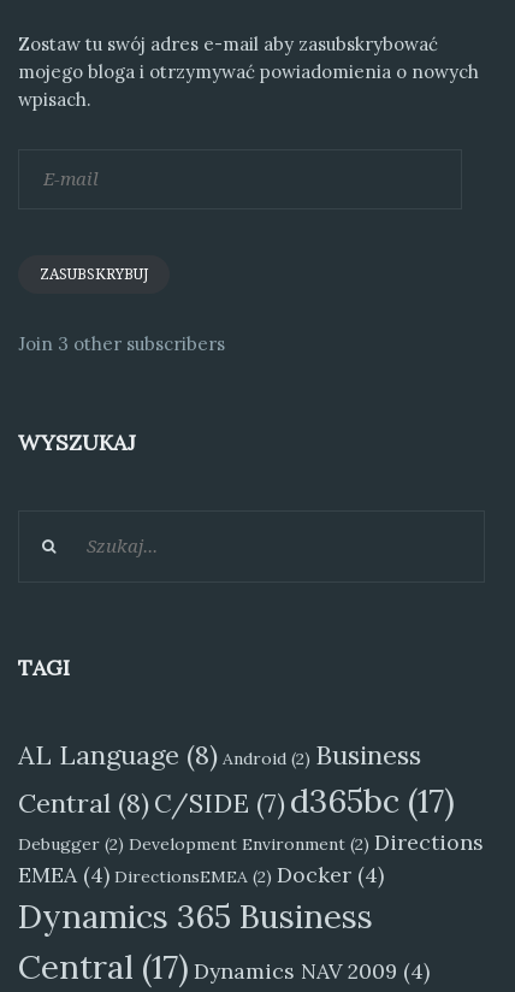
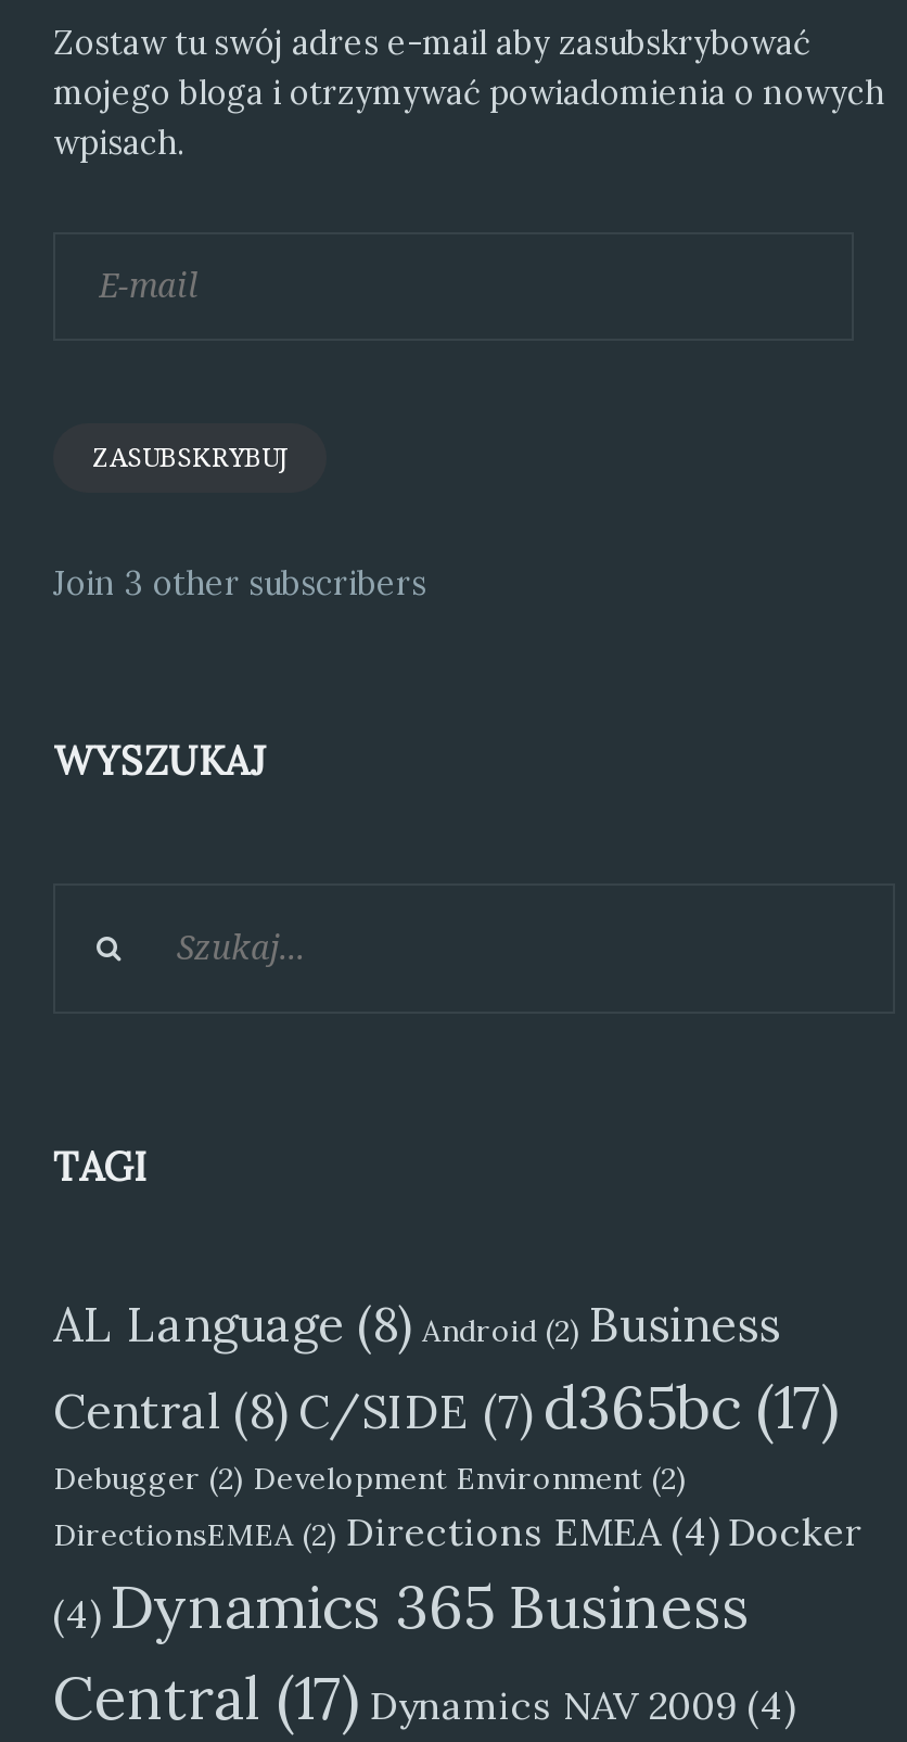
- Debugger (2) Development Environment (2) Directions
- EMEA (4) DirectionsEMEA (2) Docker (4)
- Dynamics 365 Business
+ Debugger (2) Development Environment (2)
+ DirectionsEMEA (2) Directions EMEA (4) Docker
+ (4) Dynamics 365 Business
